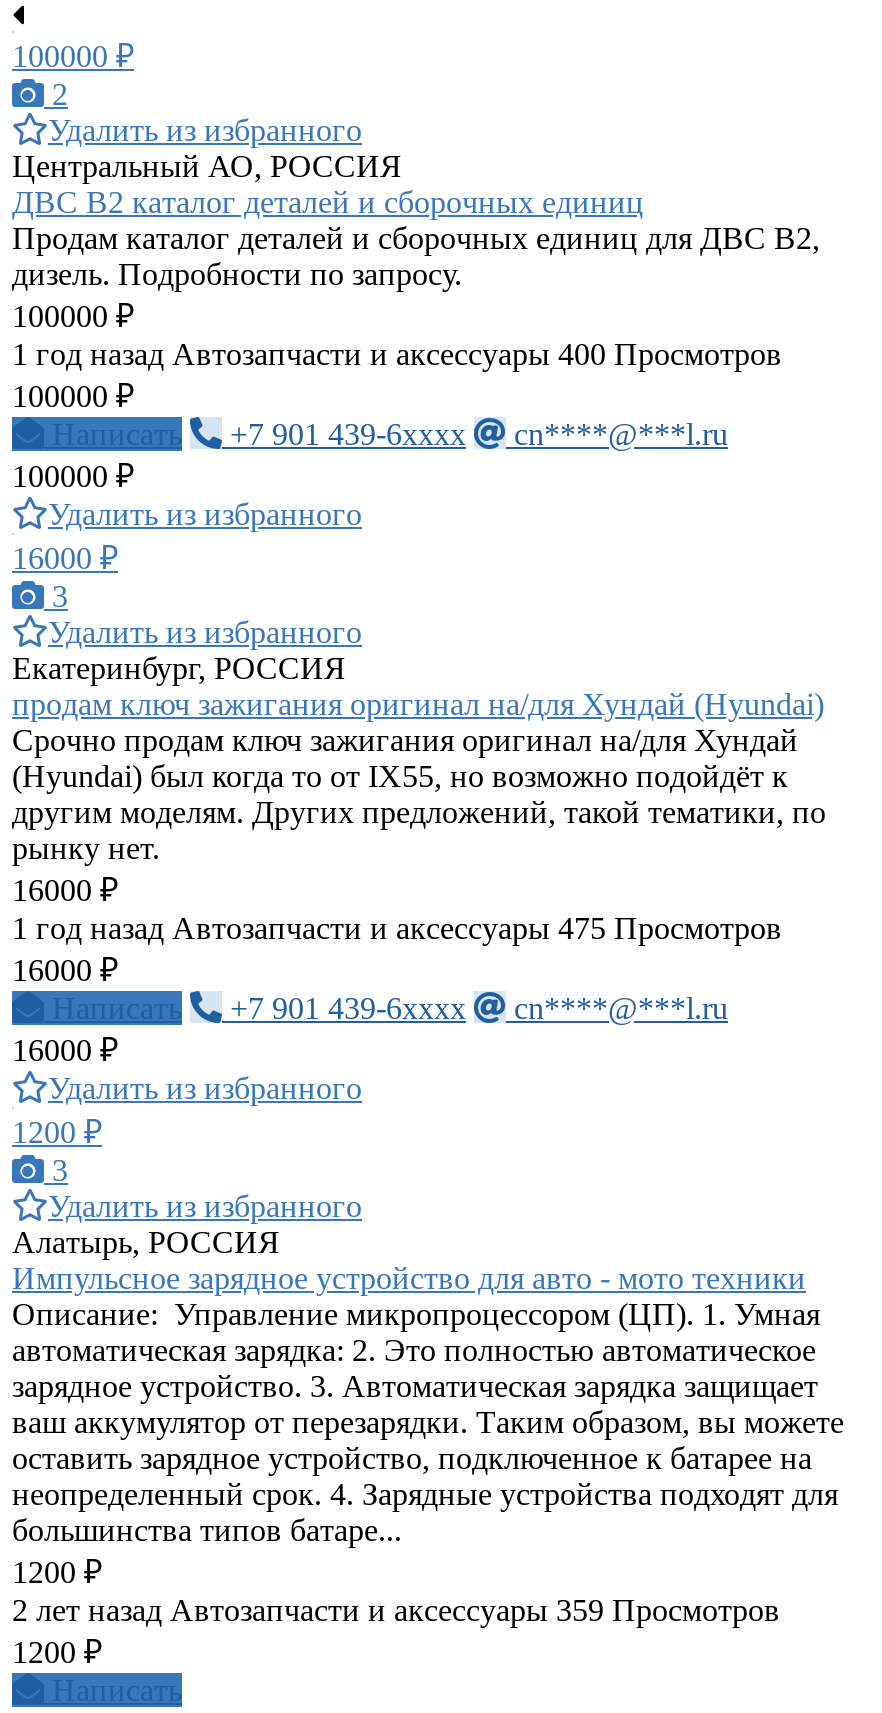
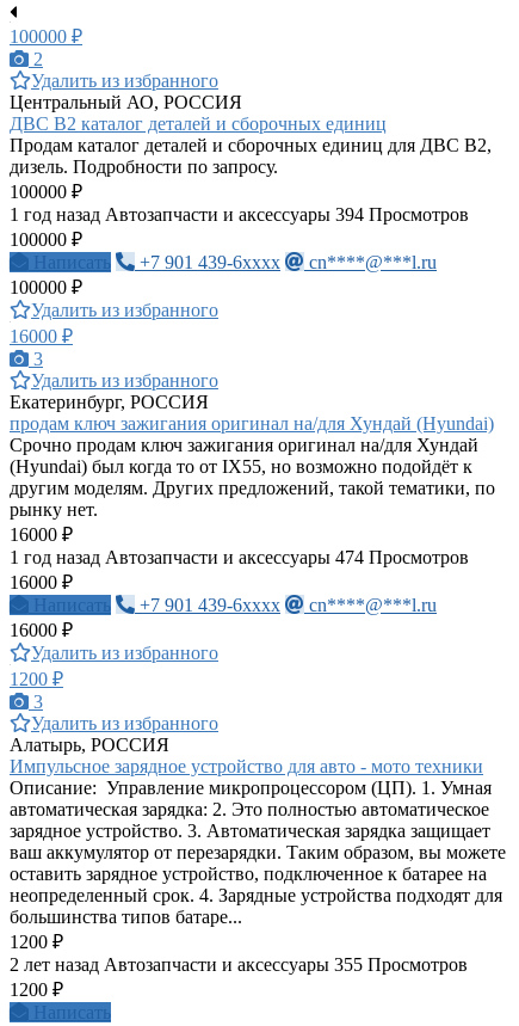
- 1 год назад Автозапчасти и аксессуары 400 Просмотров
+ 1 год назад Автозапчасти и аксессуары 394 Просмотров

- 1 год назад Автозапчасти и аксессуары 475 Просмотров
+ 1 год назад Автозапчасти и аксессуары 474 Просмотров

- 2 лет назад Автозапчасти и аксессуары 359 Просмотров
+ 2 лет назад Автозапчасти и аксессуары 355 Просмотров
